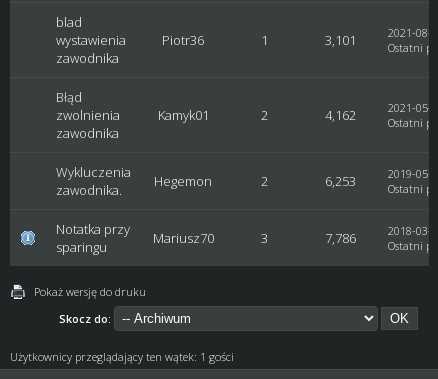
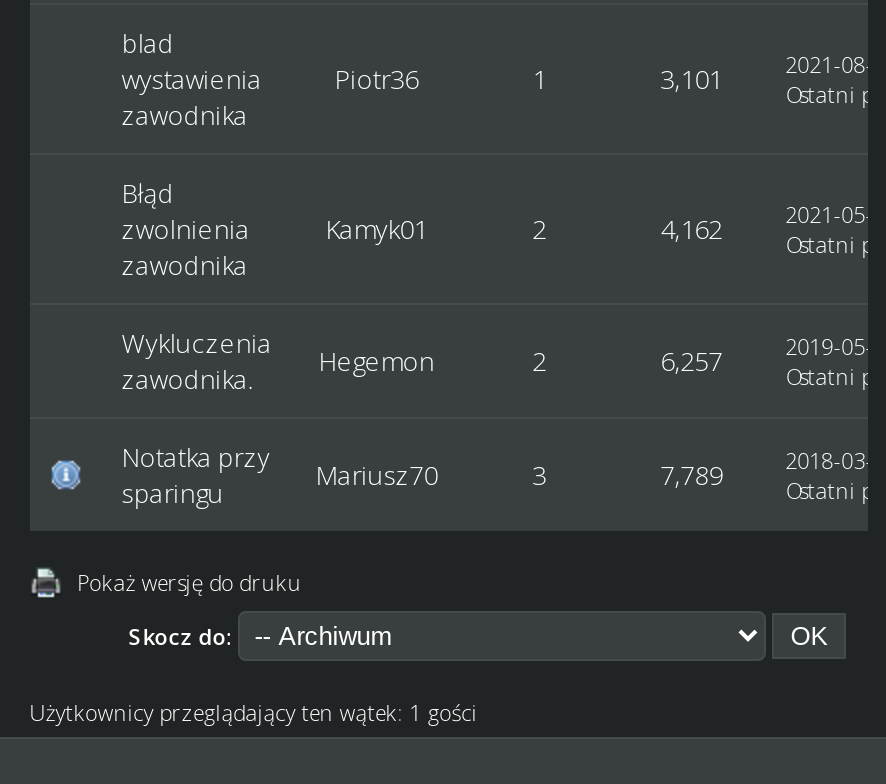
- 6,253
+ 6,257

- 7,786
+ 7,789
